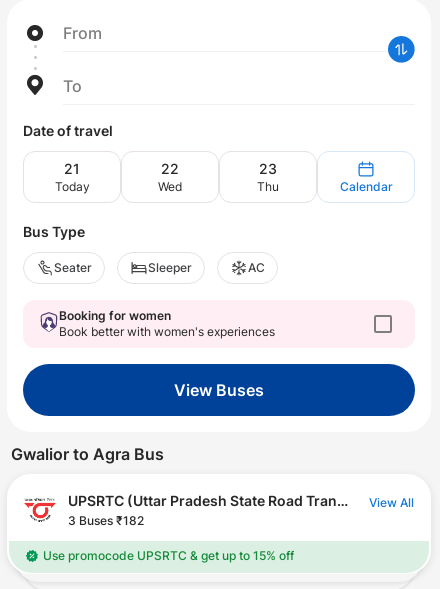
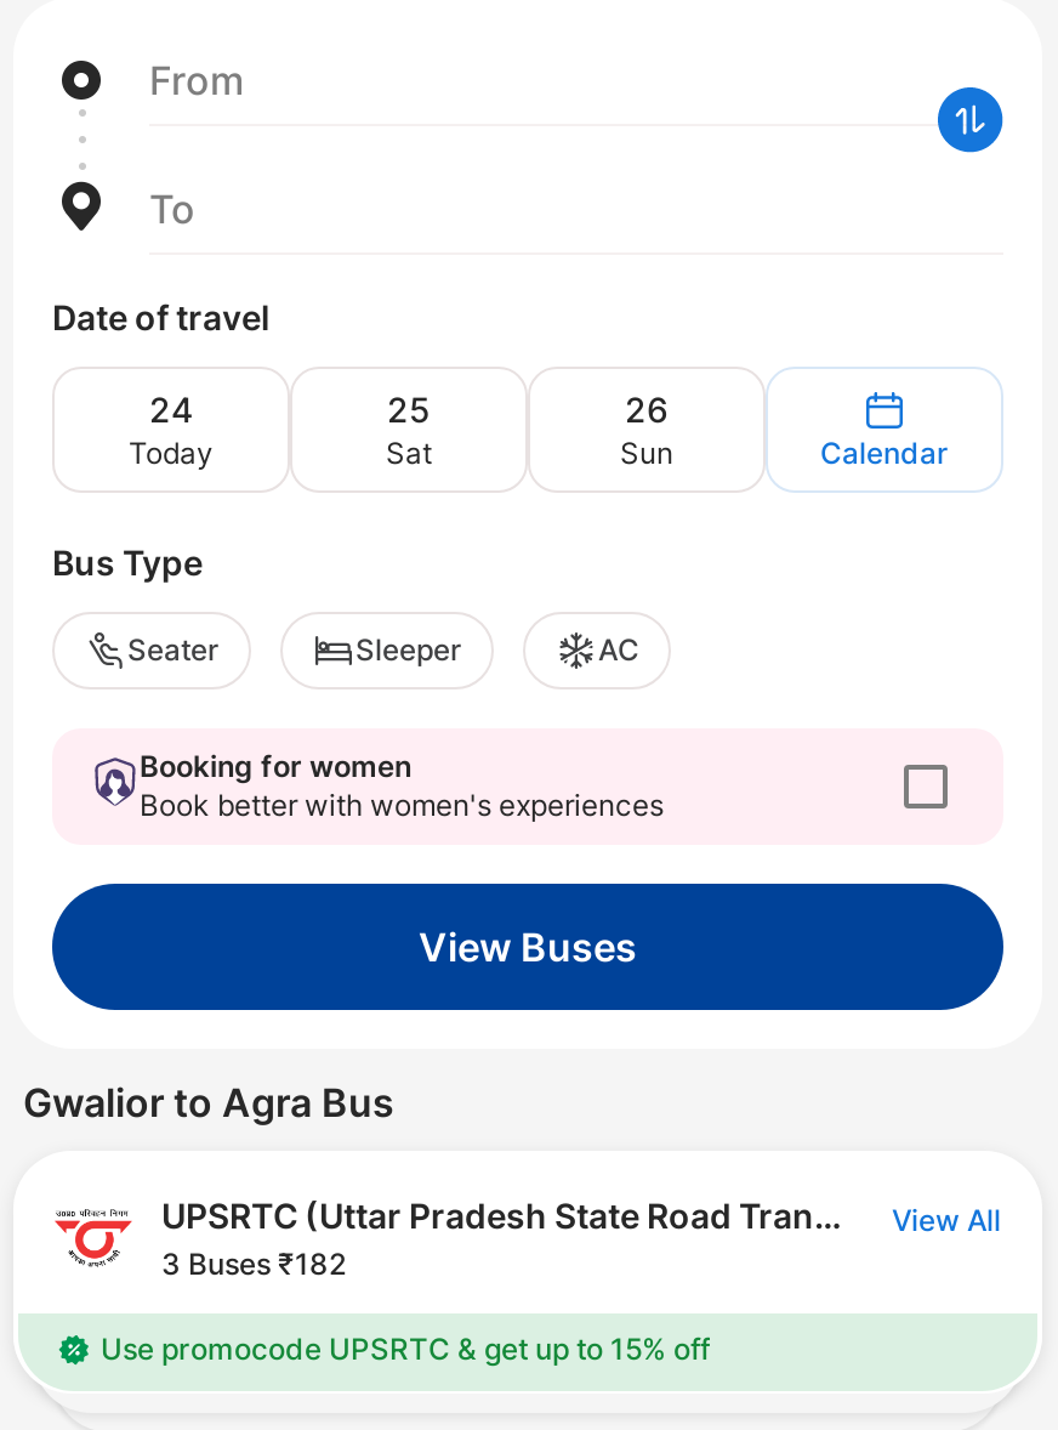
- 21
+ 24

- 22
- Wed
+ 25
+ Sat

- 23
- Thu
+ 26
+ Sun
